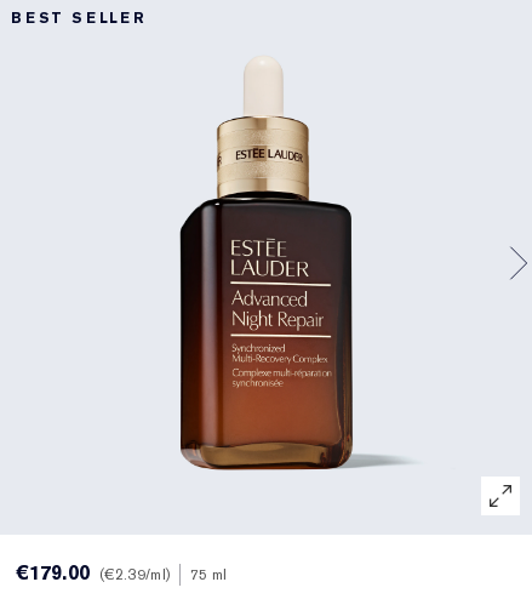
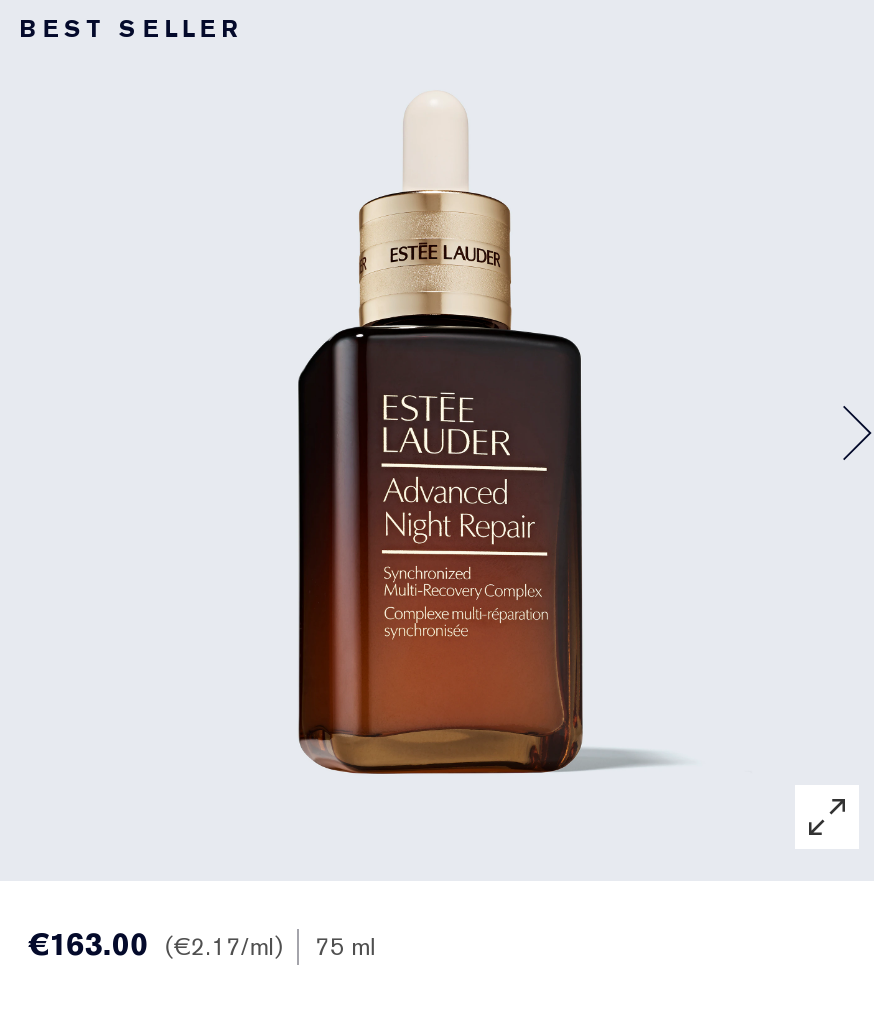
- €179.00
+ €163.00

- €2.39/ml
+ €2.17/ml
